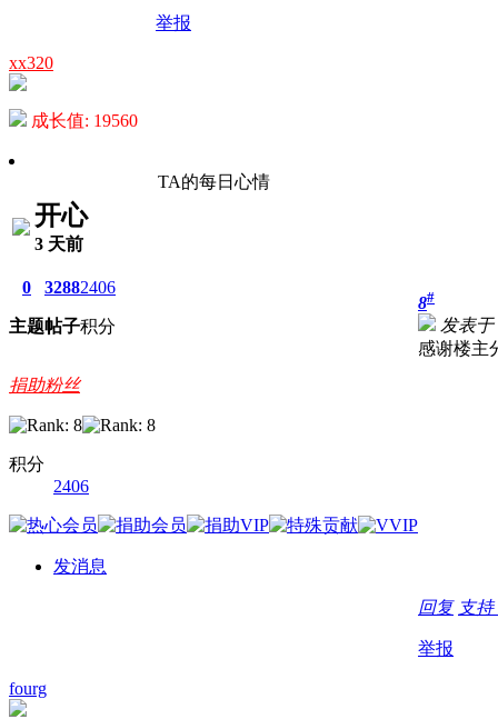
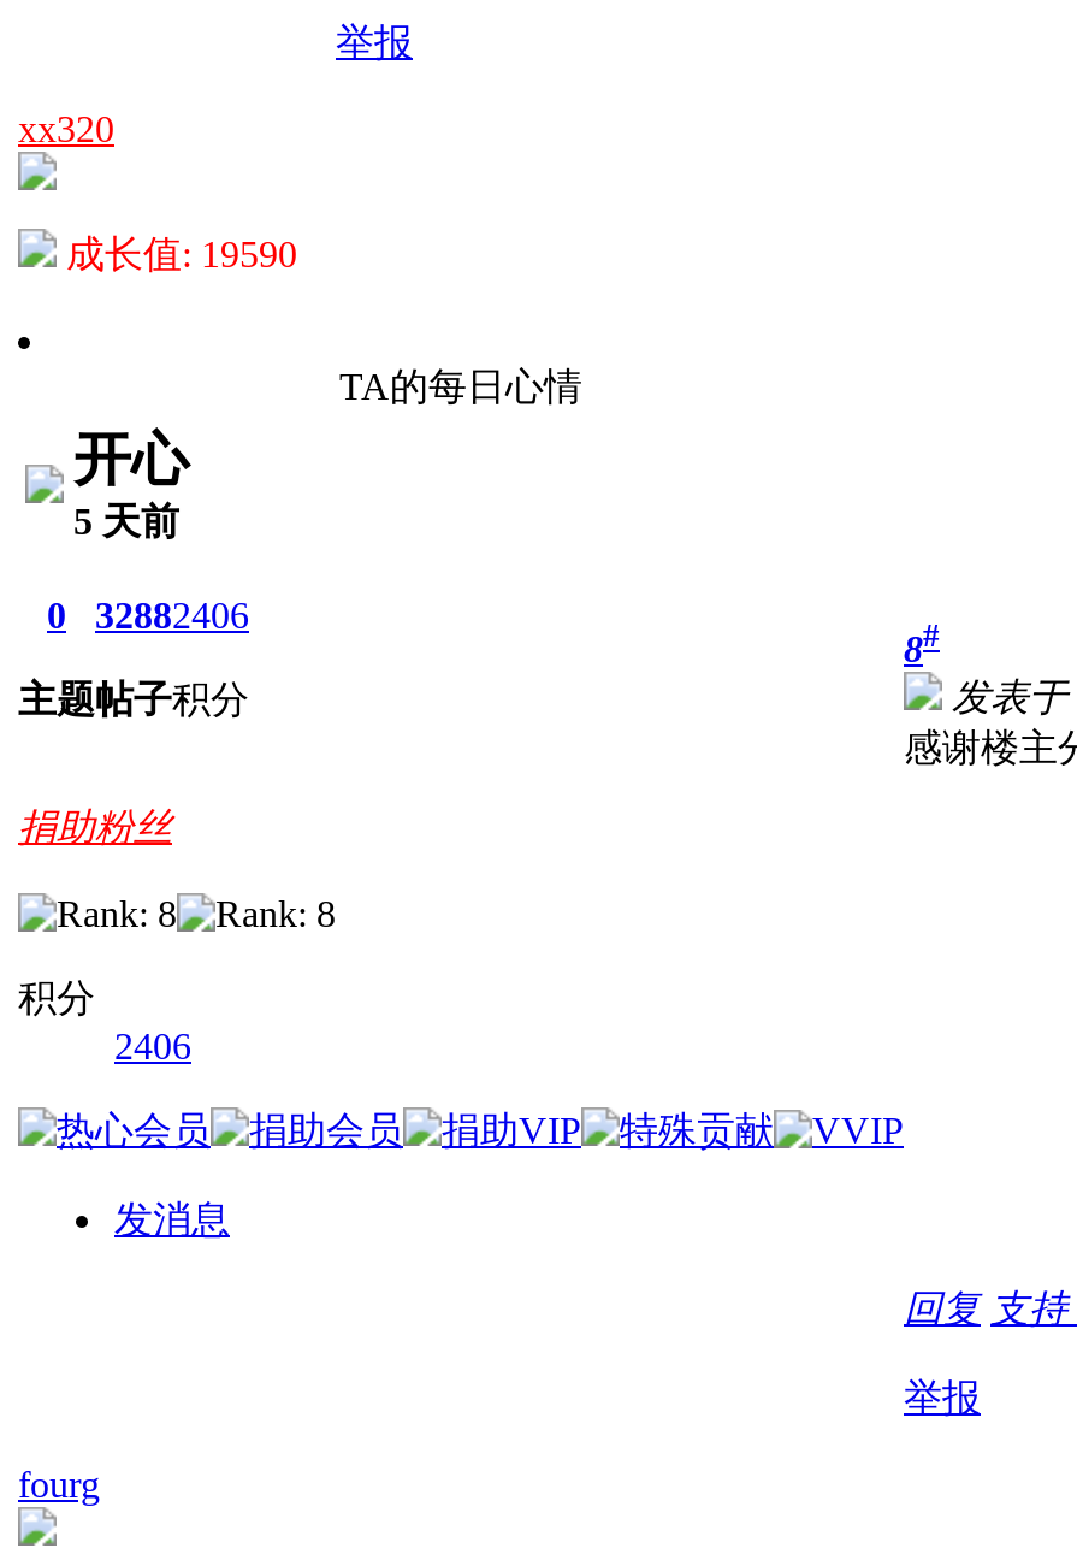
- 成长值: 19560
+ 成长值: 19590

- 3 天前
+ 5 天前
